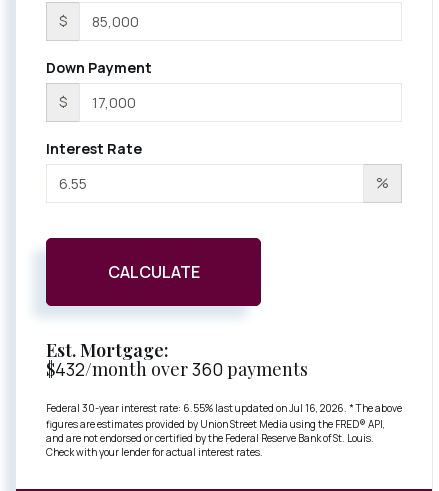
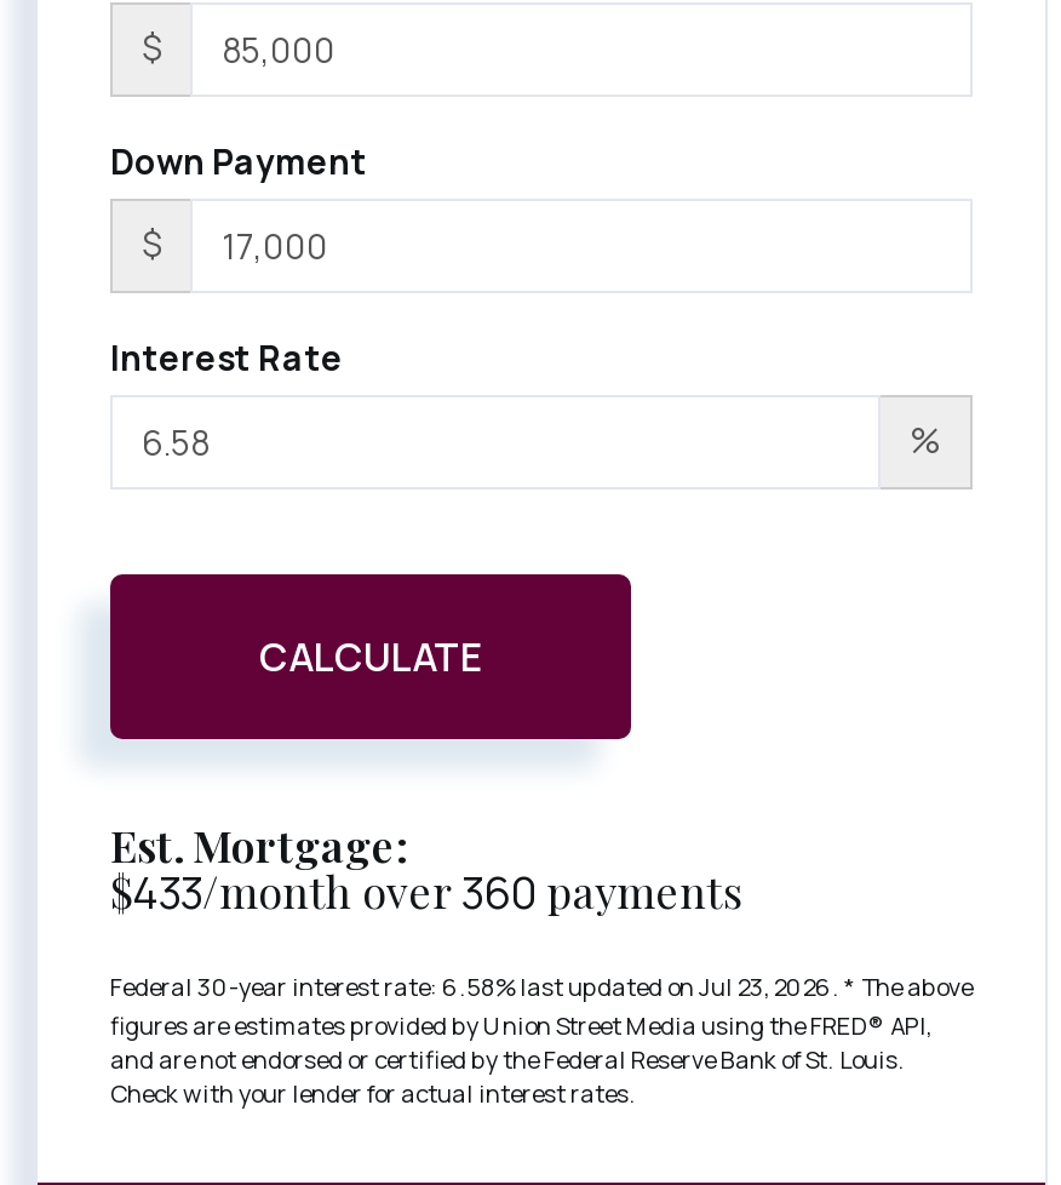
- $432/month over 360 payments
+ $433/month over 360 payments

- Federal 30-year interest rate: 6.55% last updated on Jul 16, 2026. * The above
+ Federal 30-year interest rate: 6.58% last updated on Jul 23, 2026. * The above
